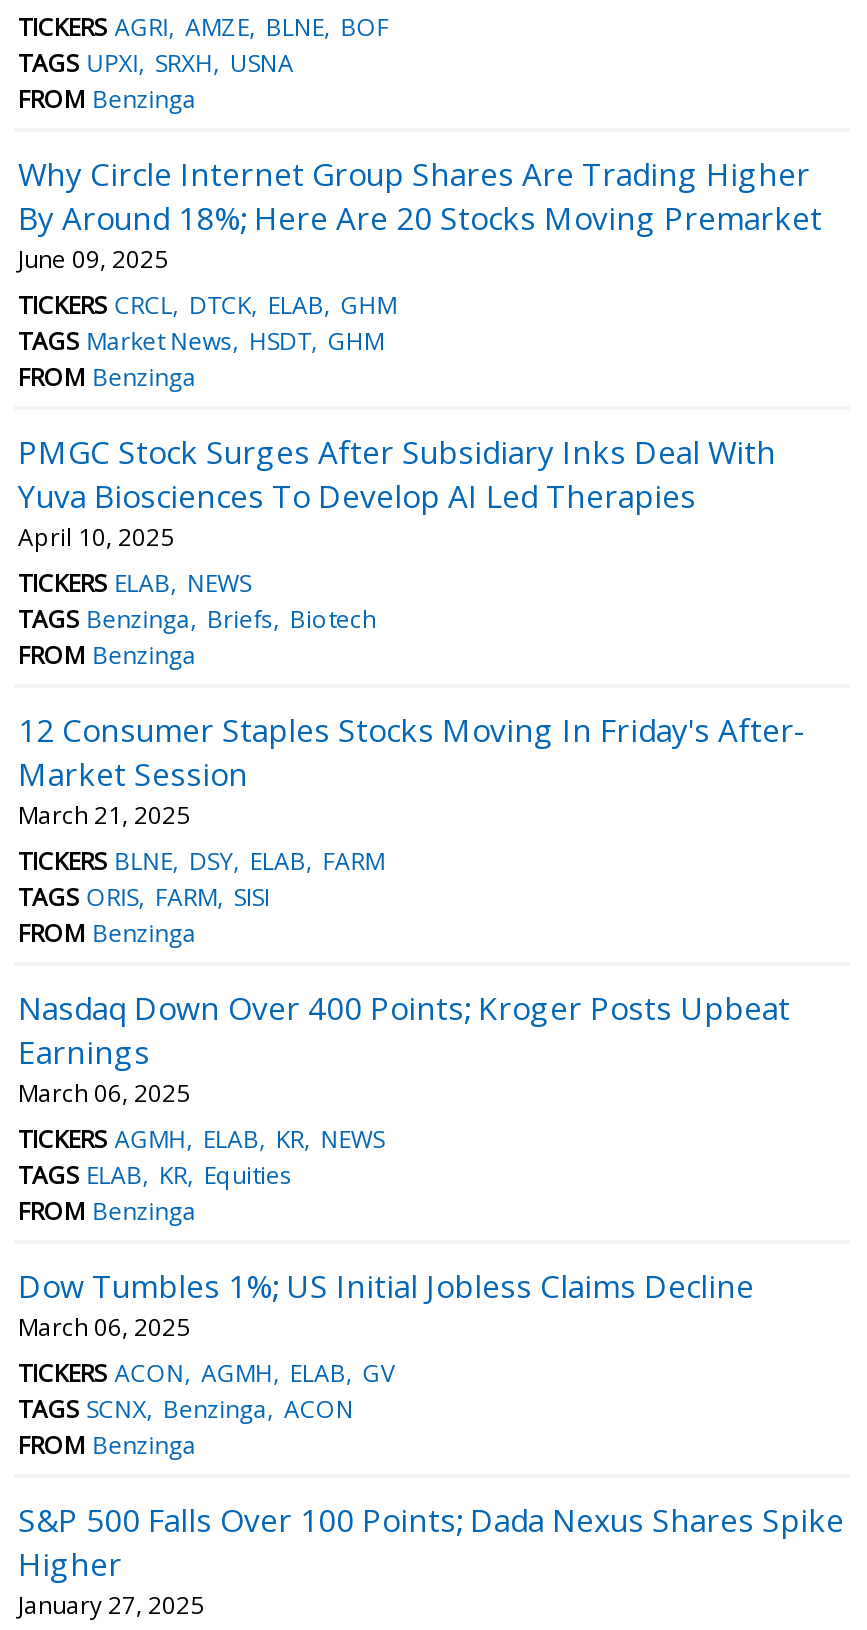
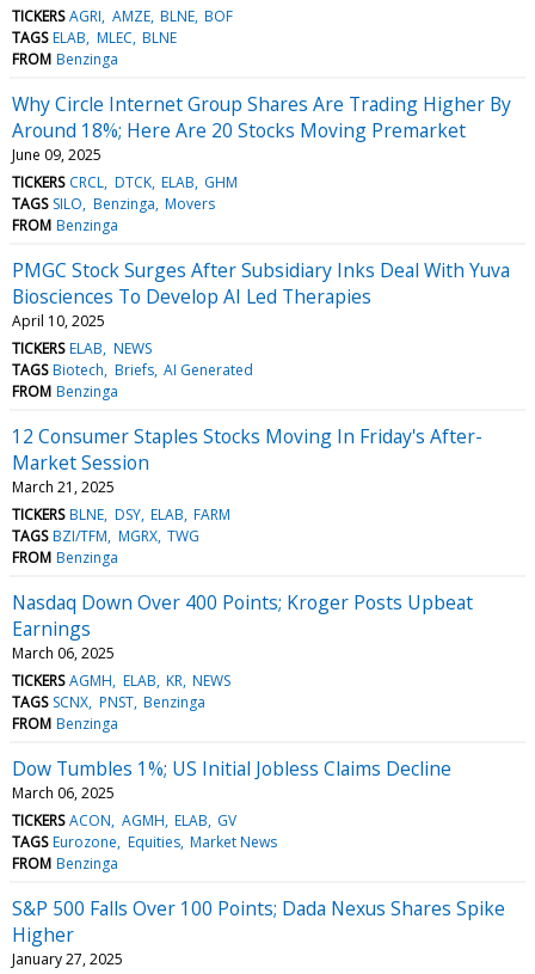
- TAGS UPXI SRXH USNA
+ TAGS ELAB MLEC BLNE

- TAGS Market News HSDT GHM
+ TAGS SILO Benzinga Movers

- TAGS Benzinga Briefs Biotech
+ TAGS Biotech Briefs AI Generated

- TAGS ORIS FARM SISI
+ TAGS BZI/TFM MGRX TWG

- TAGS ELAB KR Equities
+ TAGS SCNX PNST Benzinga

- TAGS SCNX Benzinga ACON
+ TAGS Eurozone Equities Market News
